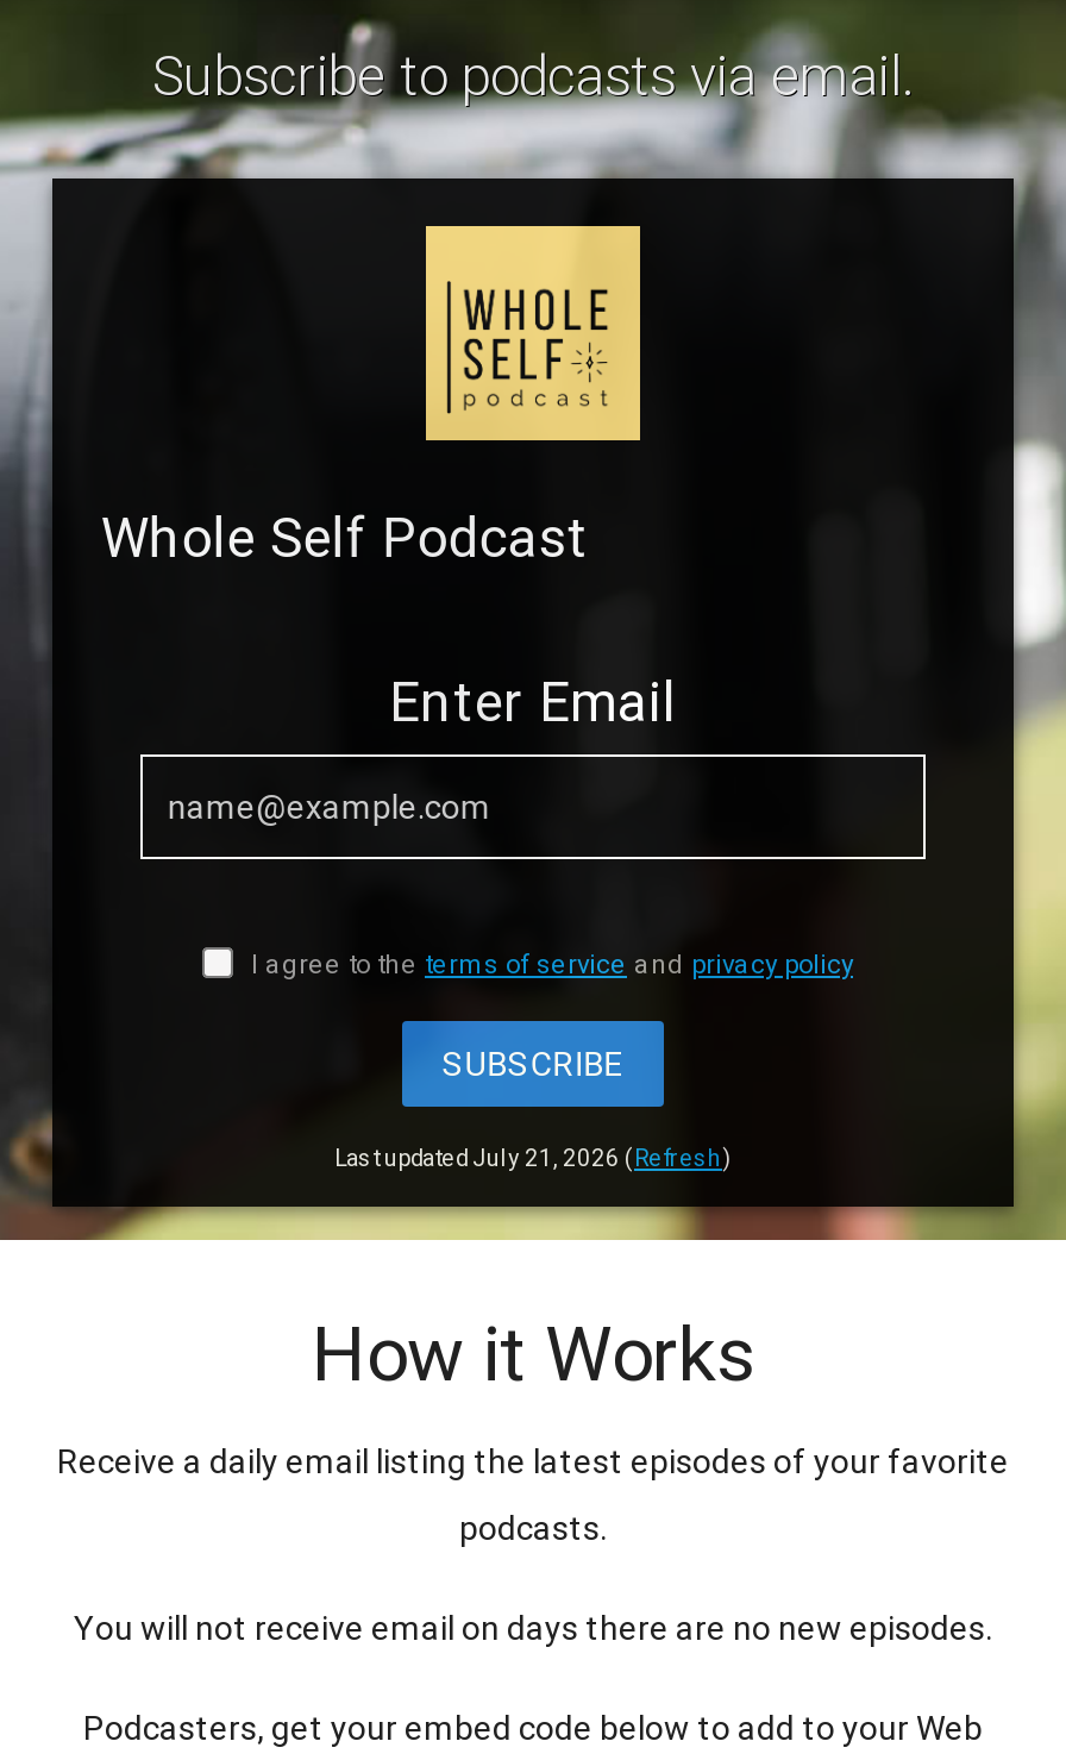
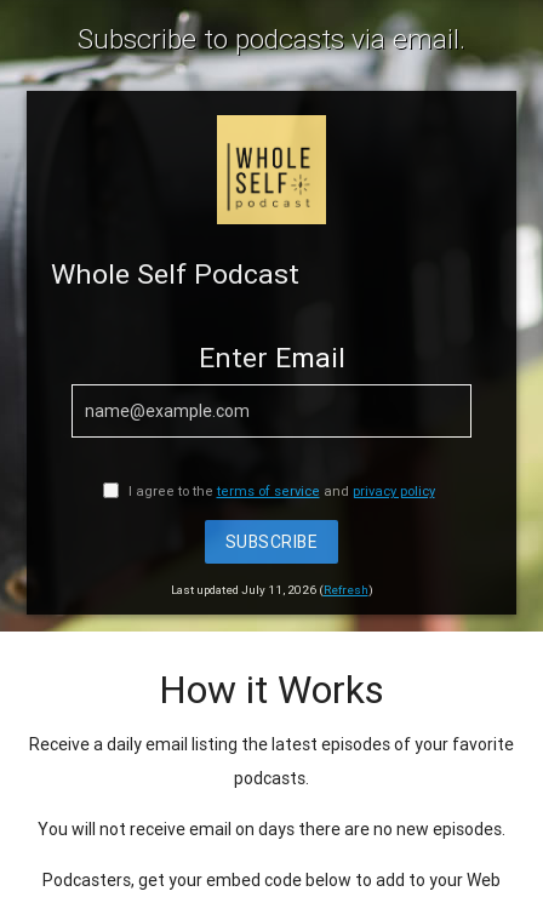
- Last updated July 21, 2026 (Refresh)
+ Last updated July 11, 2026 (Refresh)
